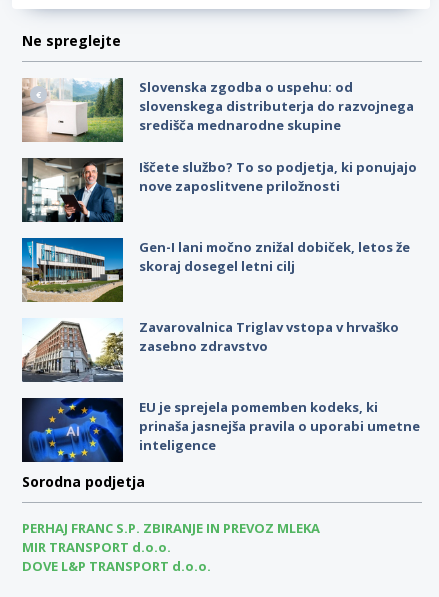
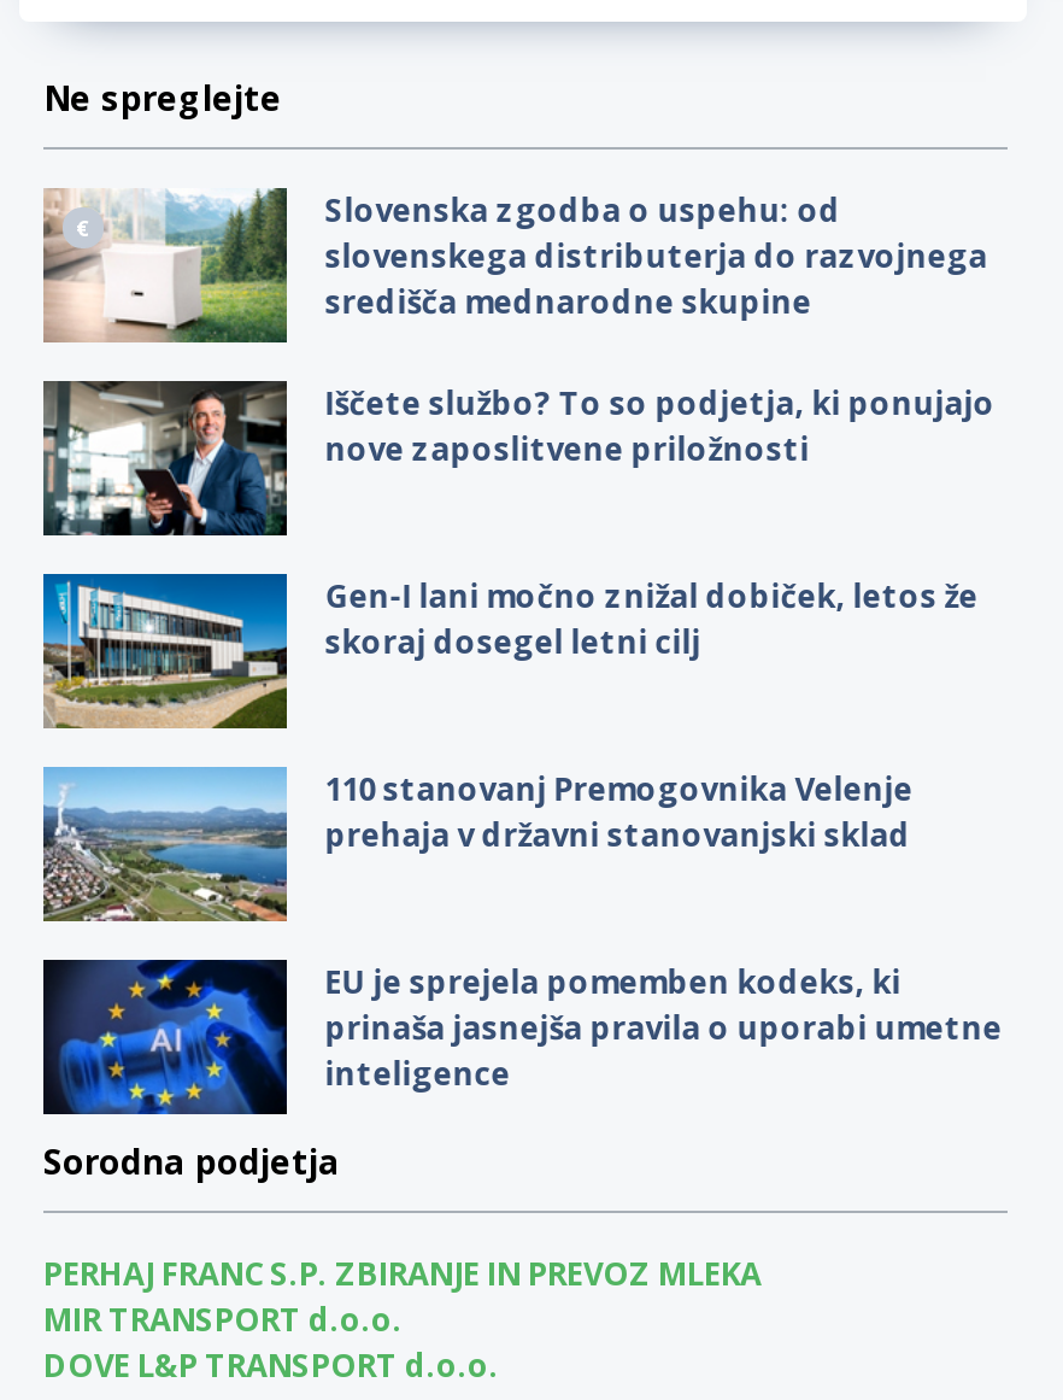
- [image]
- Zavarovalnica Triglav vstopa v hrvaško
- zasebno zdravstvo
+ [image]
+ 110 stanovanj Premogovnika Velenje
+ prehaja v državni stanovanjski sklad
